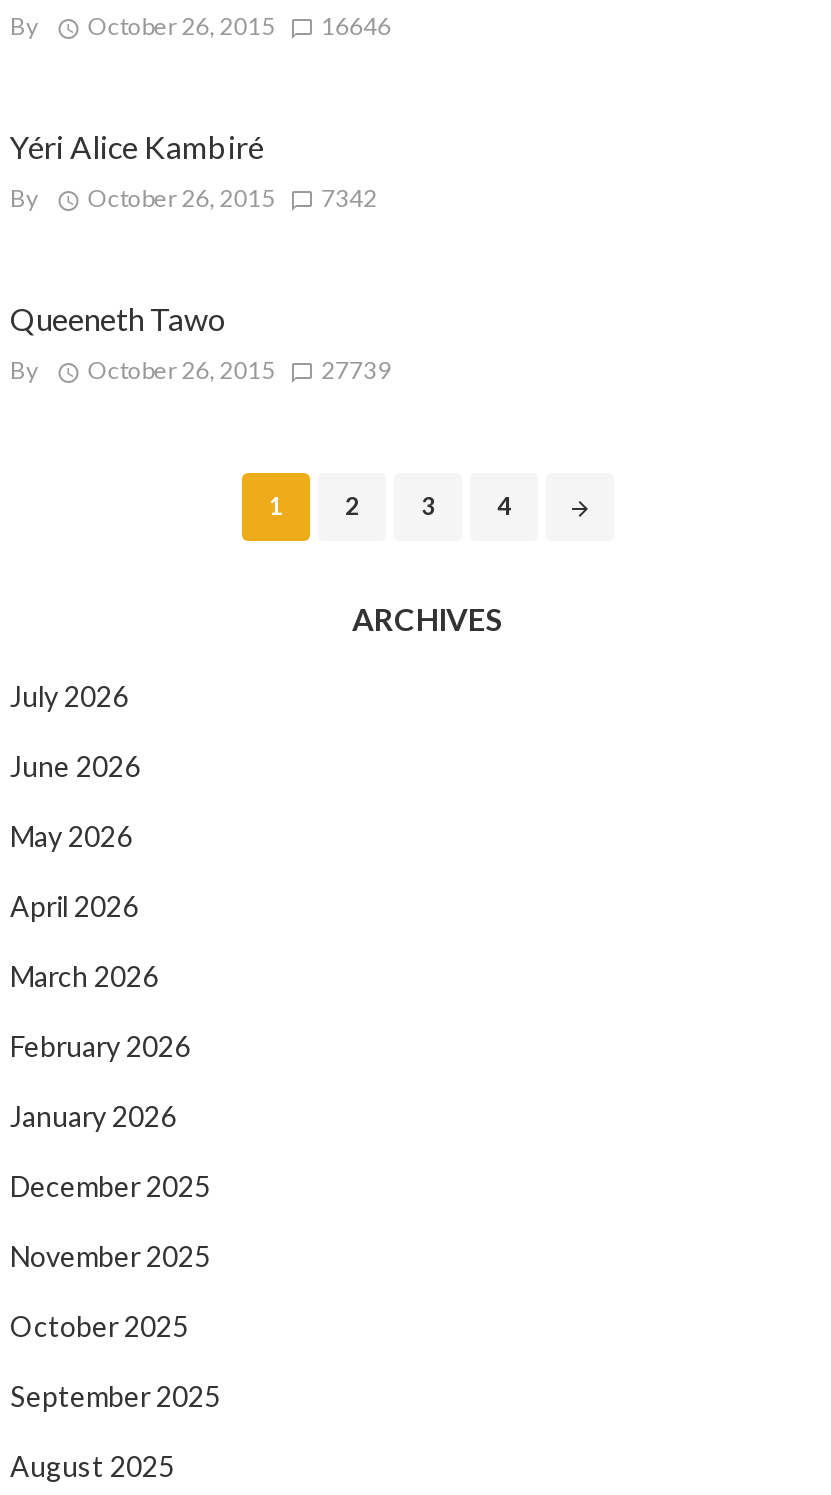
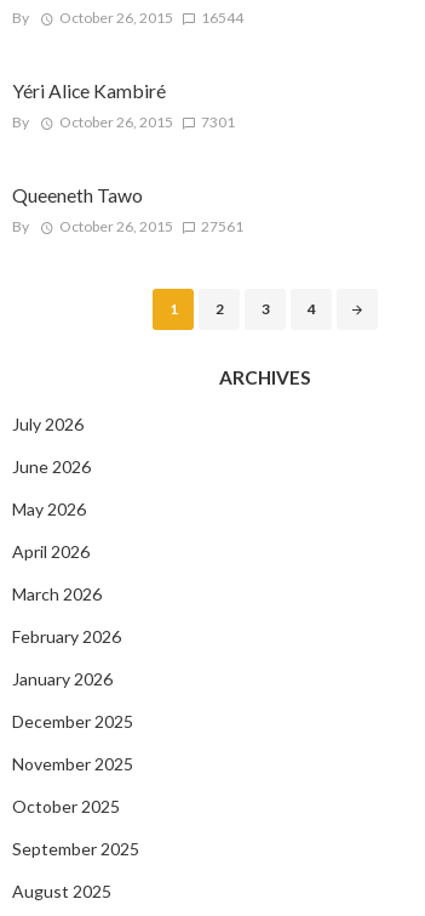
- By October 26, 2015 16646
+ By October 26, 2015 16544

- By October 26, 2015 7342
+ By October 26, 2015 7301

- By October 26, 2015 27739
+ By October 26, 2015 27561
